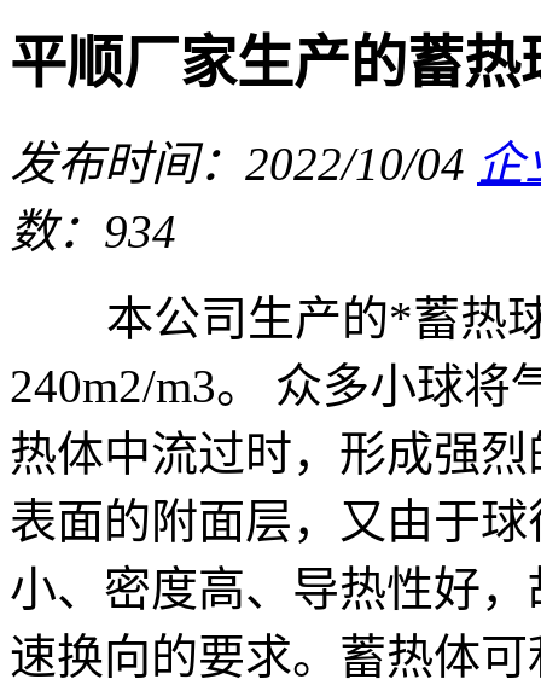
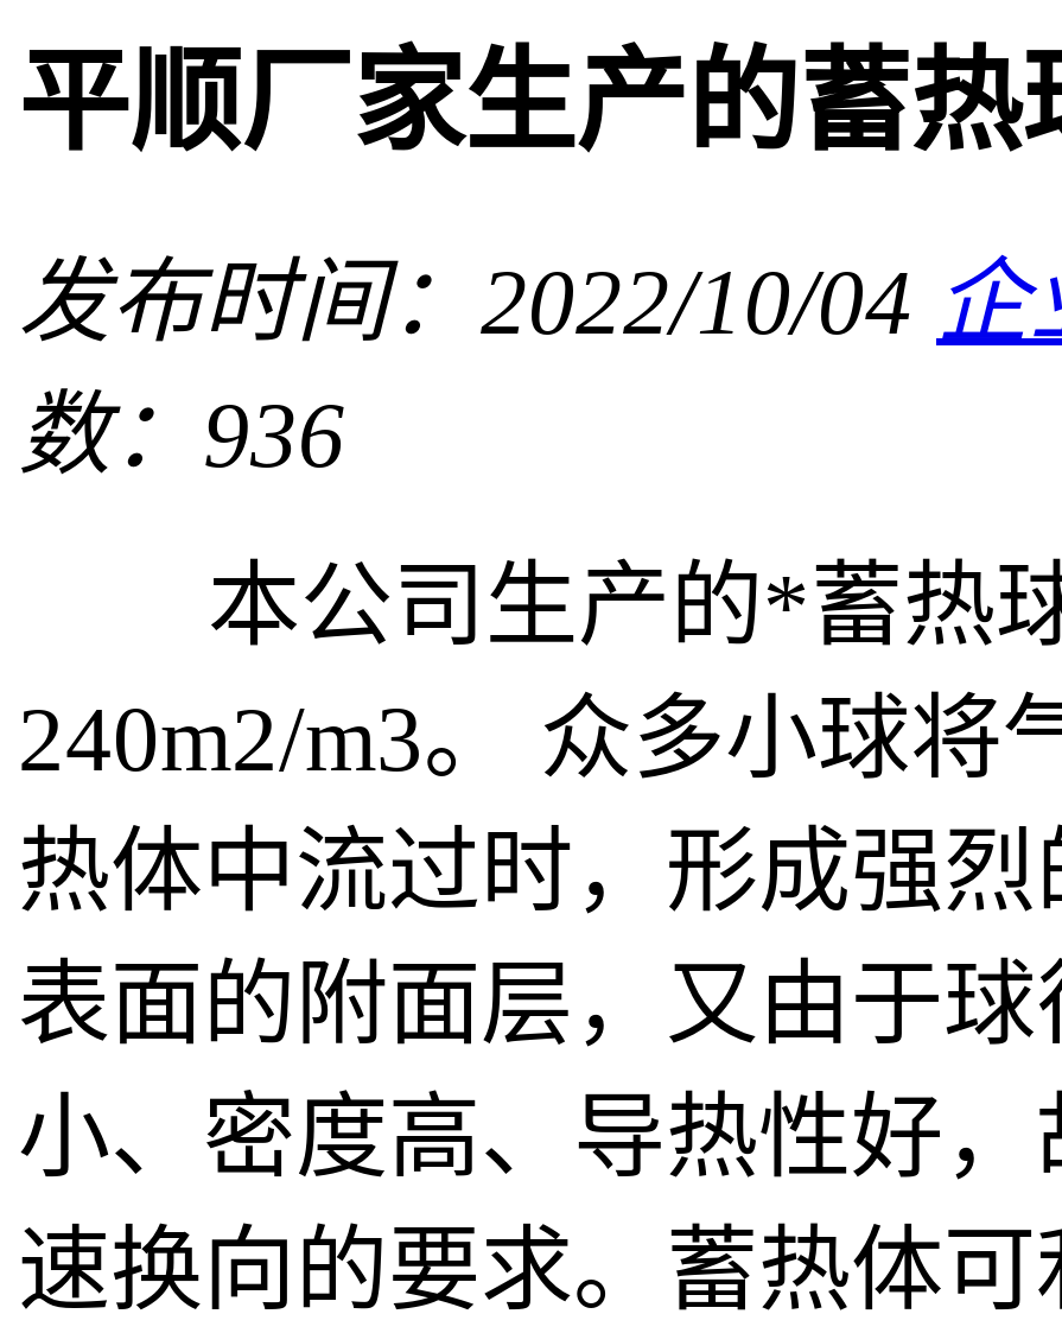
- 数：934
+ 数：936
